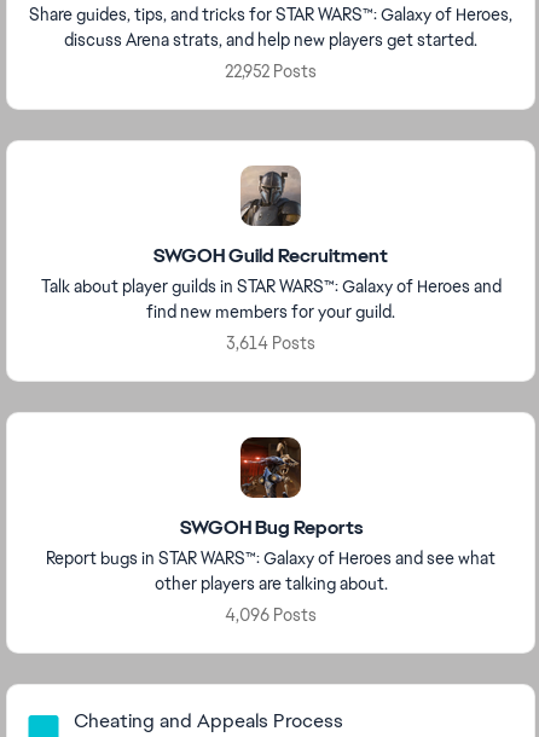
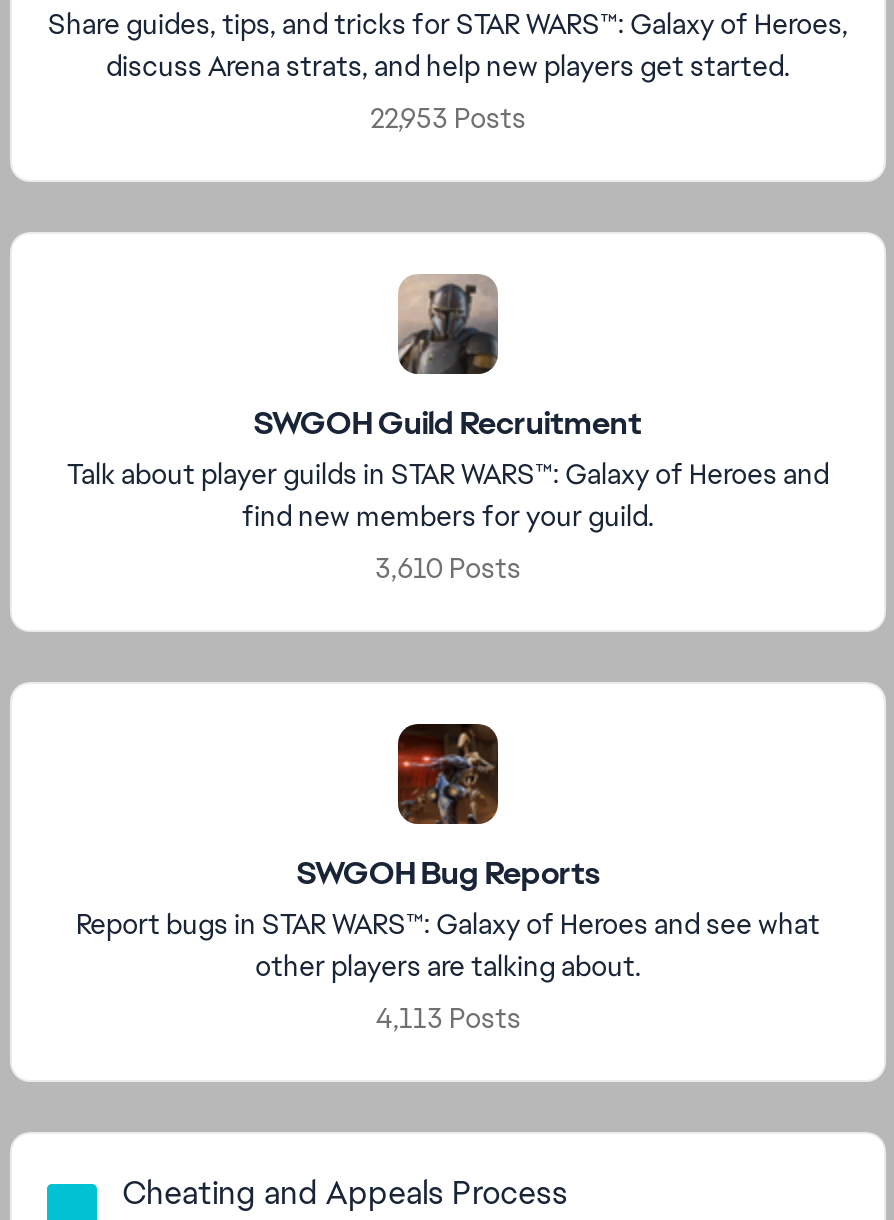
- 22,952 Posts
+ 22,953 Posts

- 3,614 Posts
+ 3,610 Posts

- 4,096 Posts
+ 4,113 Posts
